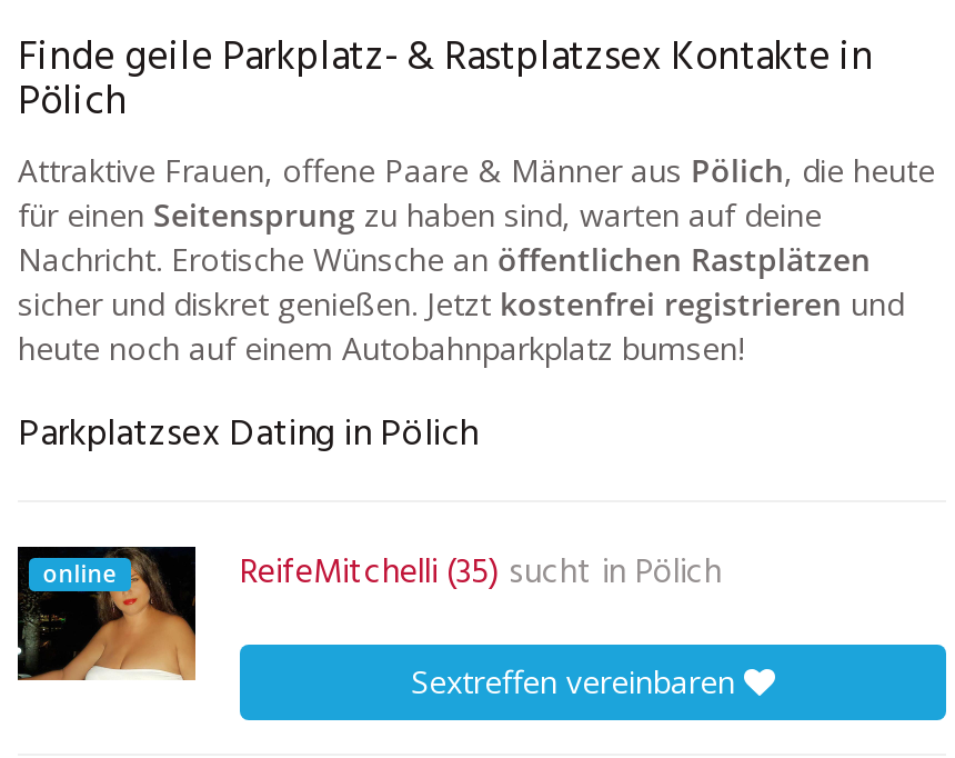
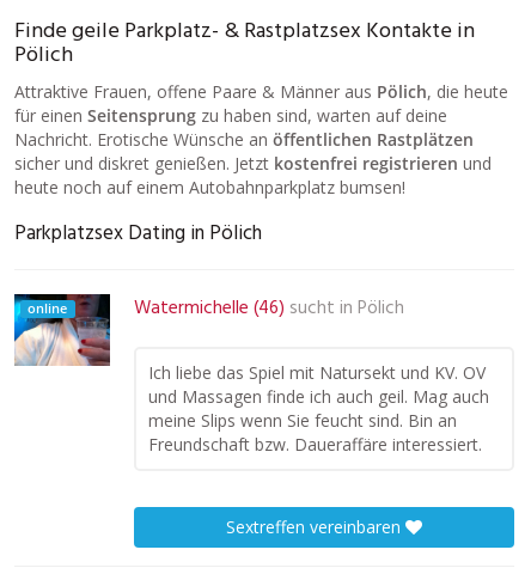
- [image]
- ReifeMitchelli (35) sucht in Pölich
+ [image]
+ Watermichelle (46) sucht in Pölich
+ Ich liebe das Spiel mit Natursekt und KV. OV
+ und Massagen finde ich auch geil. Mag auch
+ meine Slips wenn Sie feucht sind. Bin an
+ Freundschaft bzw. Daueraffäre interessiert.
